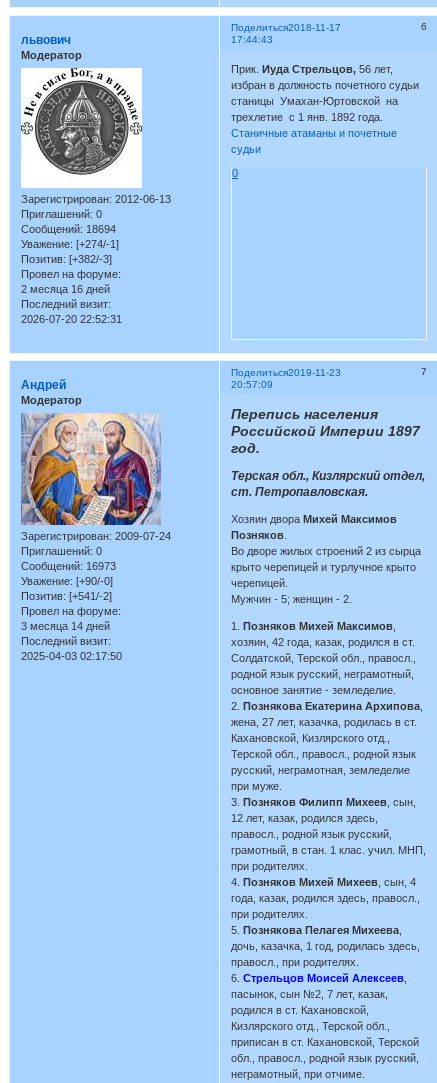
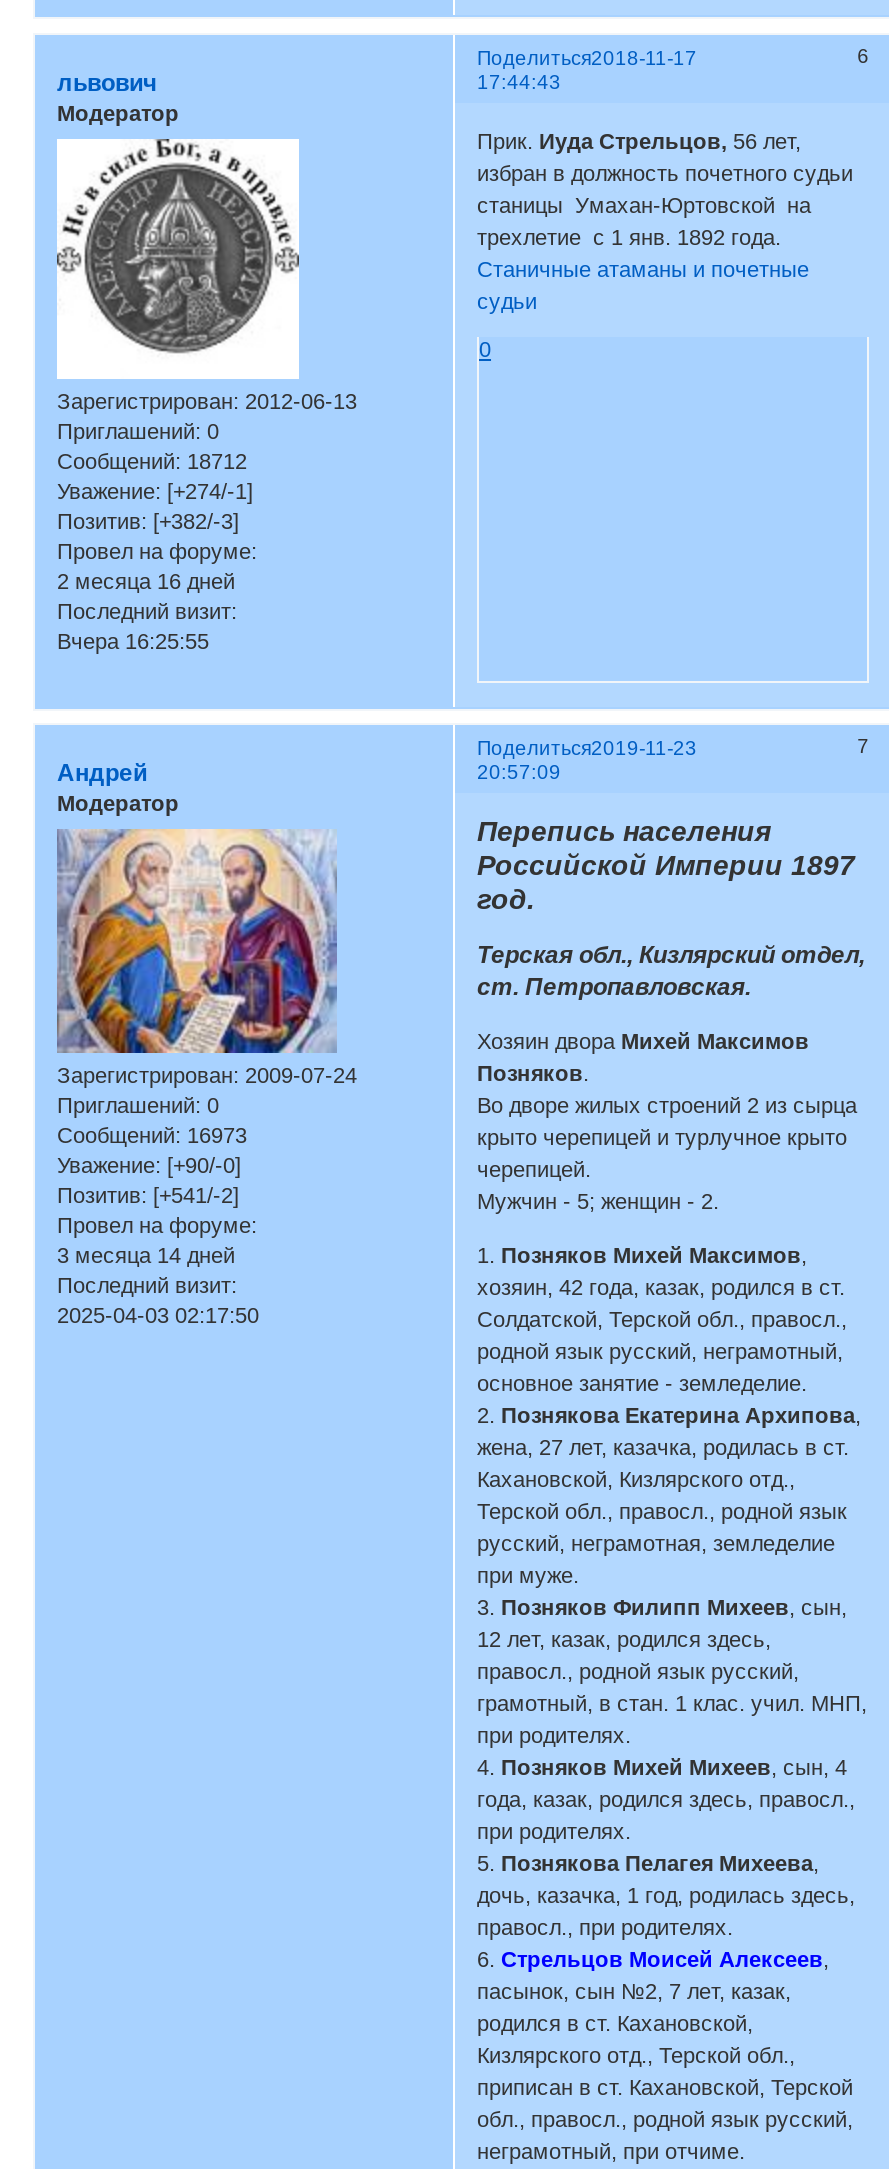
- Сообщений: 18694
+ Сообщений: 18712

- 2026-07-20 22:52:31
+ Вчера 16:25:55
